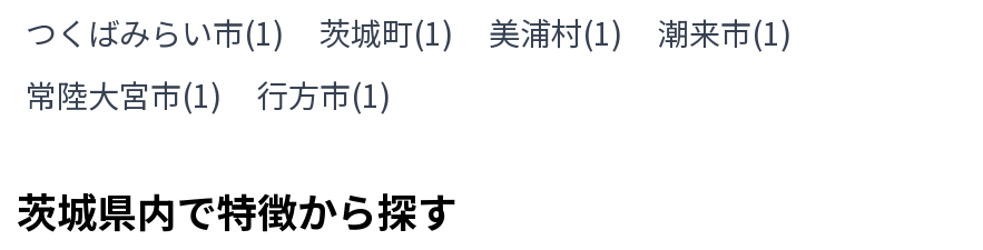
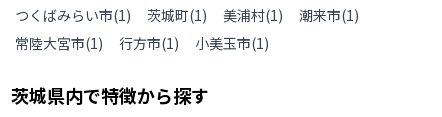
+ 小美玉市(1)
